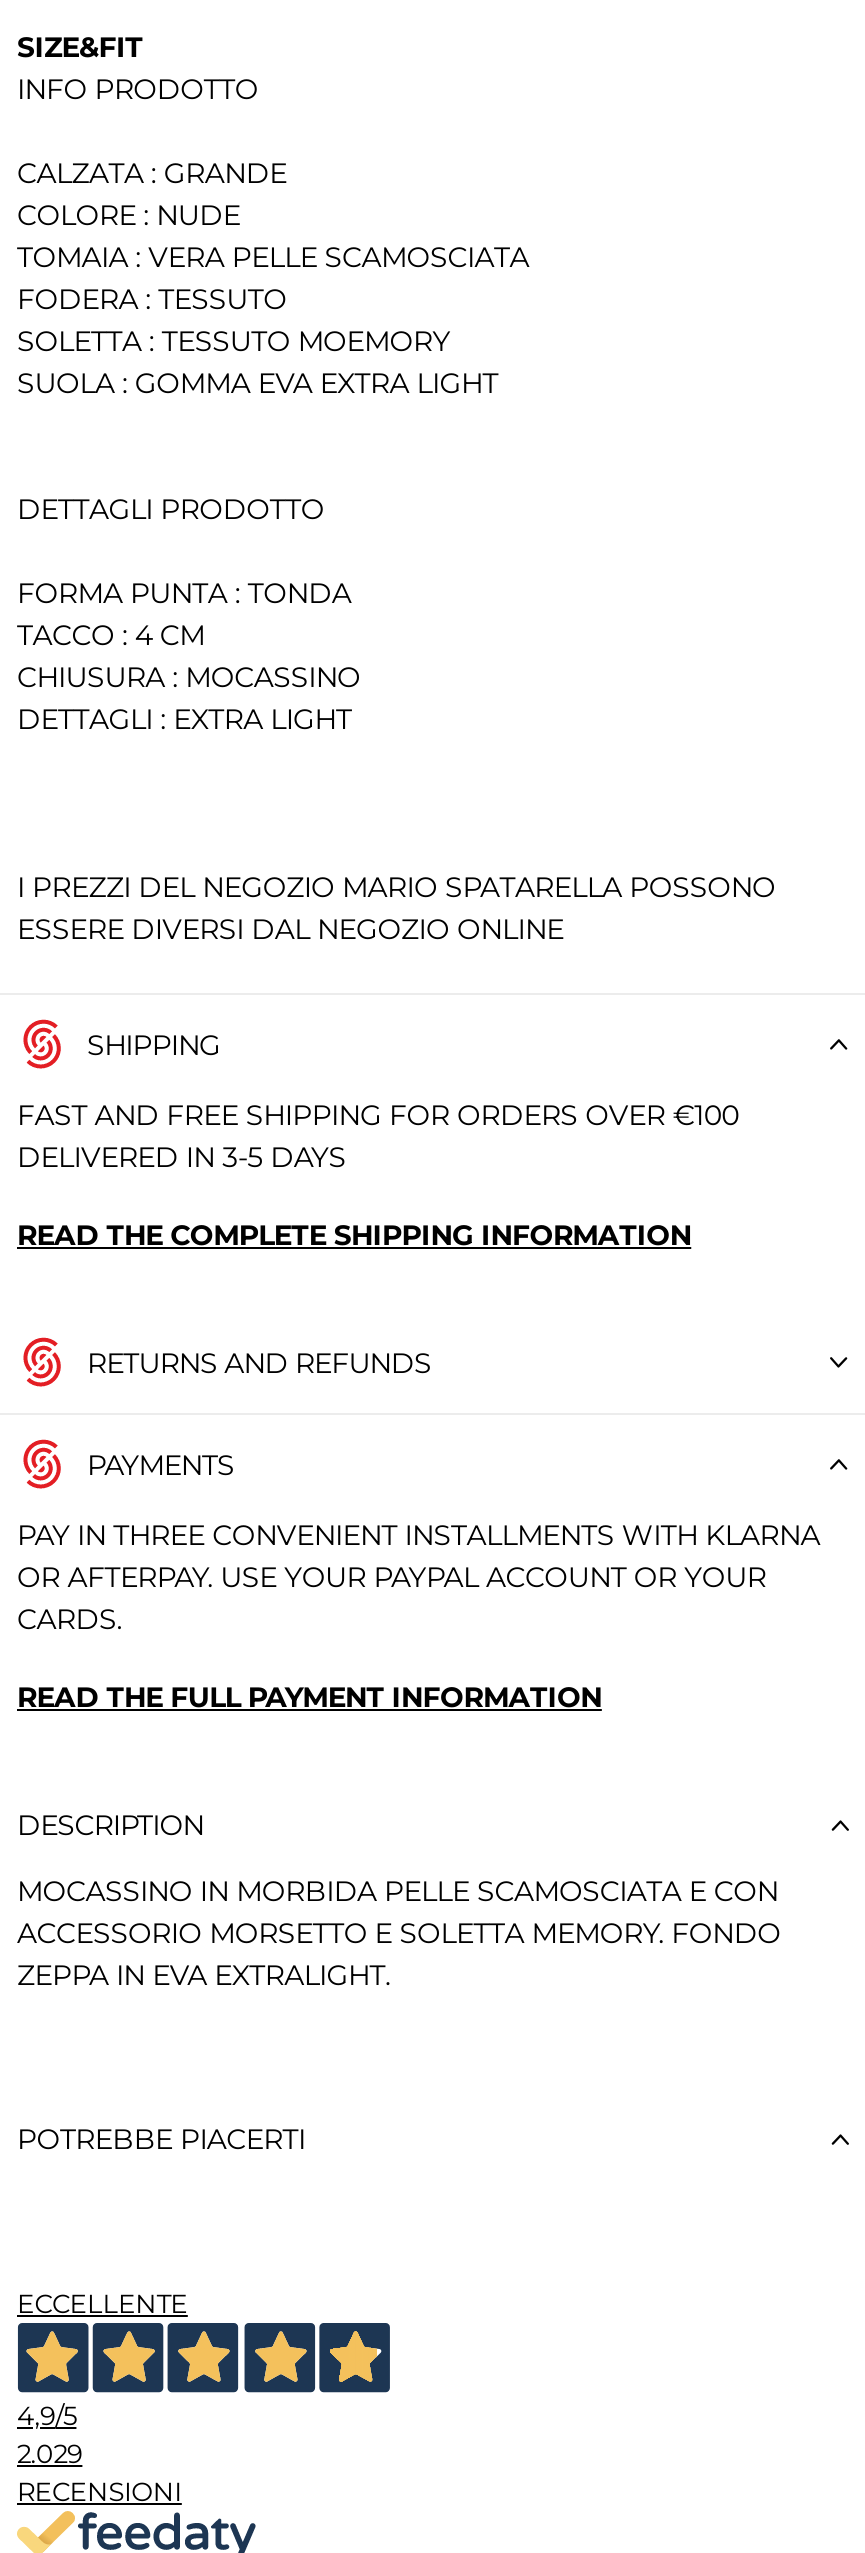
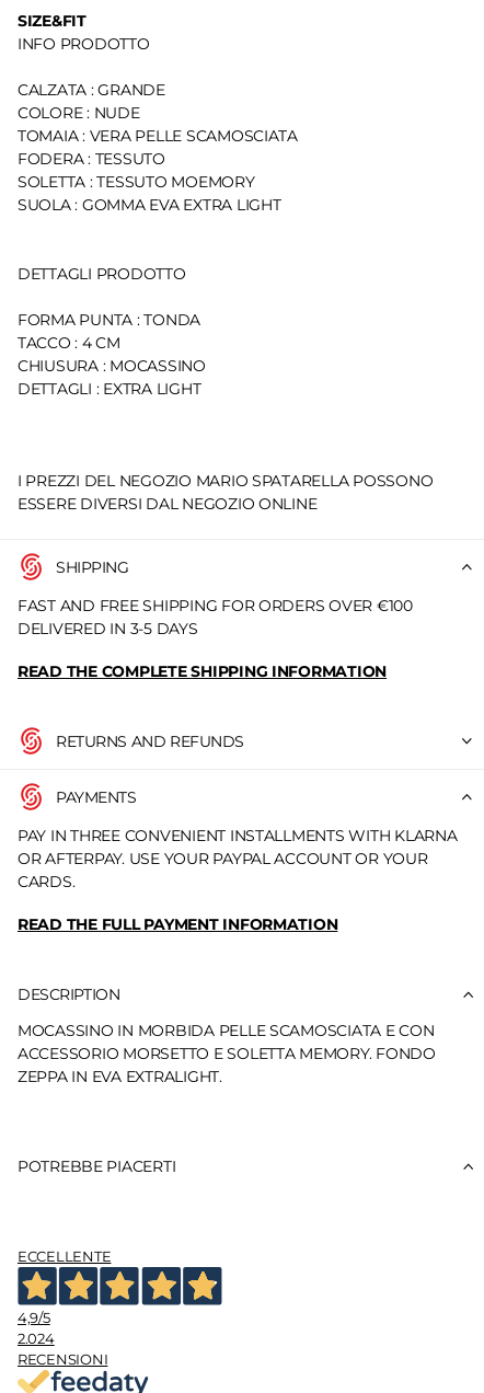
- 2.029
+ 2.024
